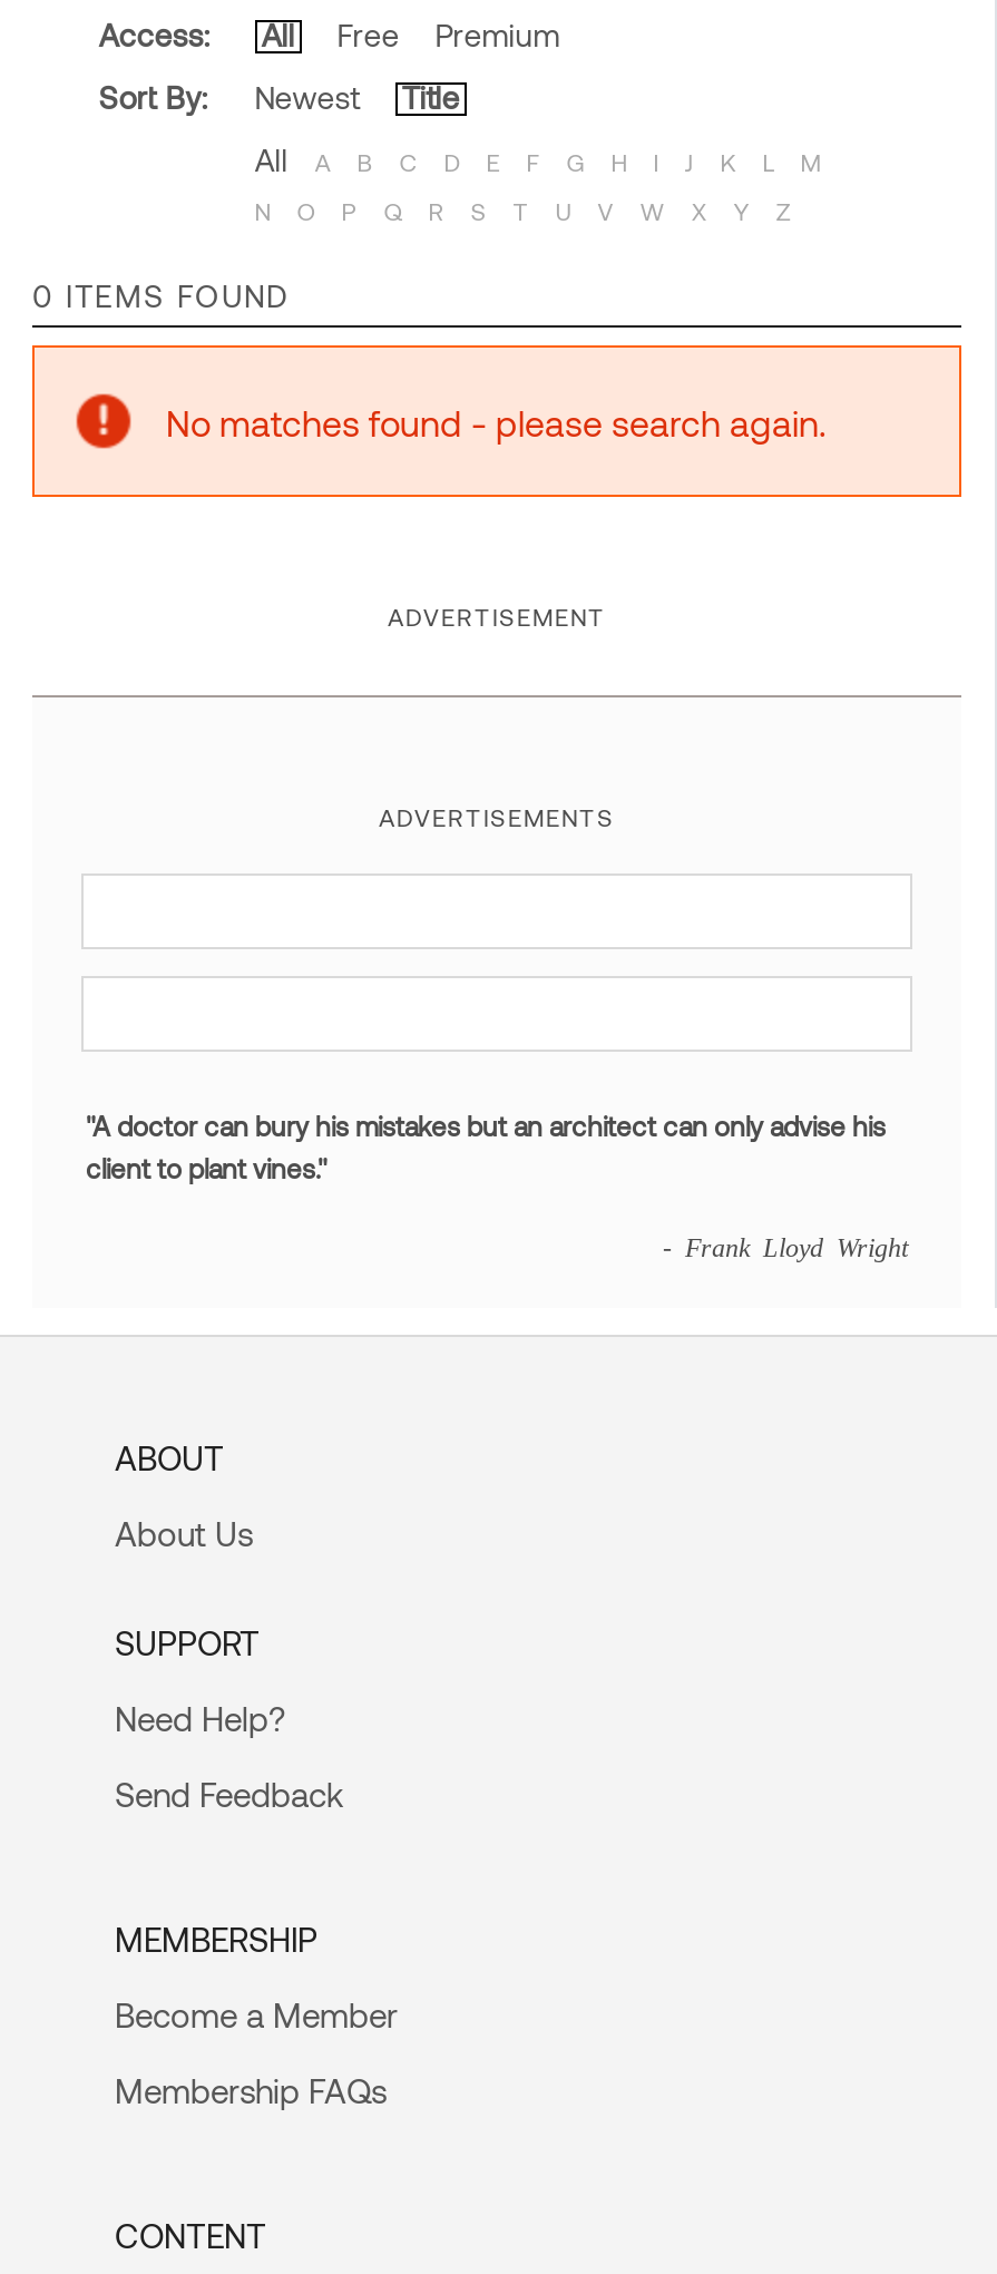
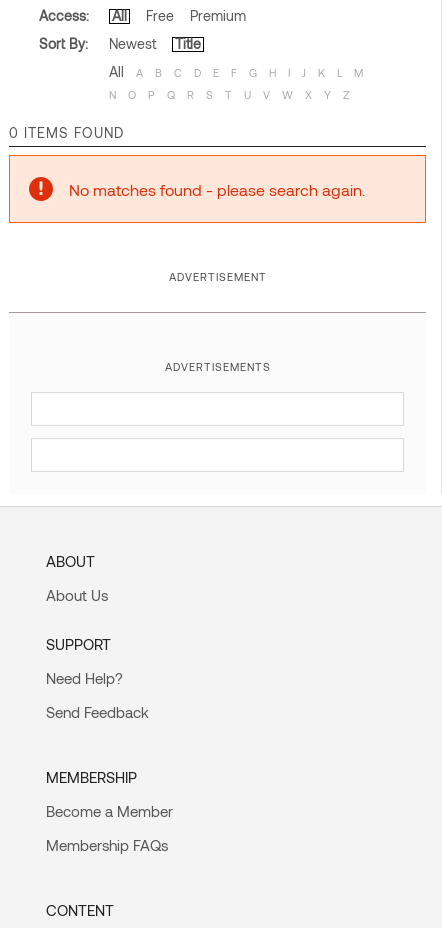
- "A doctor can bury his mistakes but an architect can only advise his
- client to plant vines."
- - Frank Lloyd Wright
